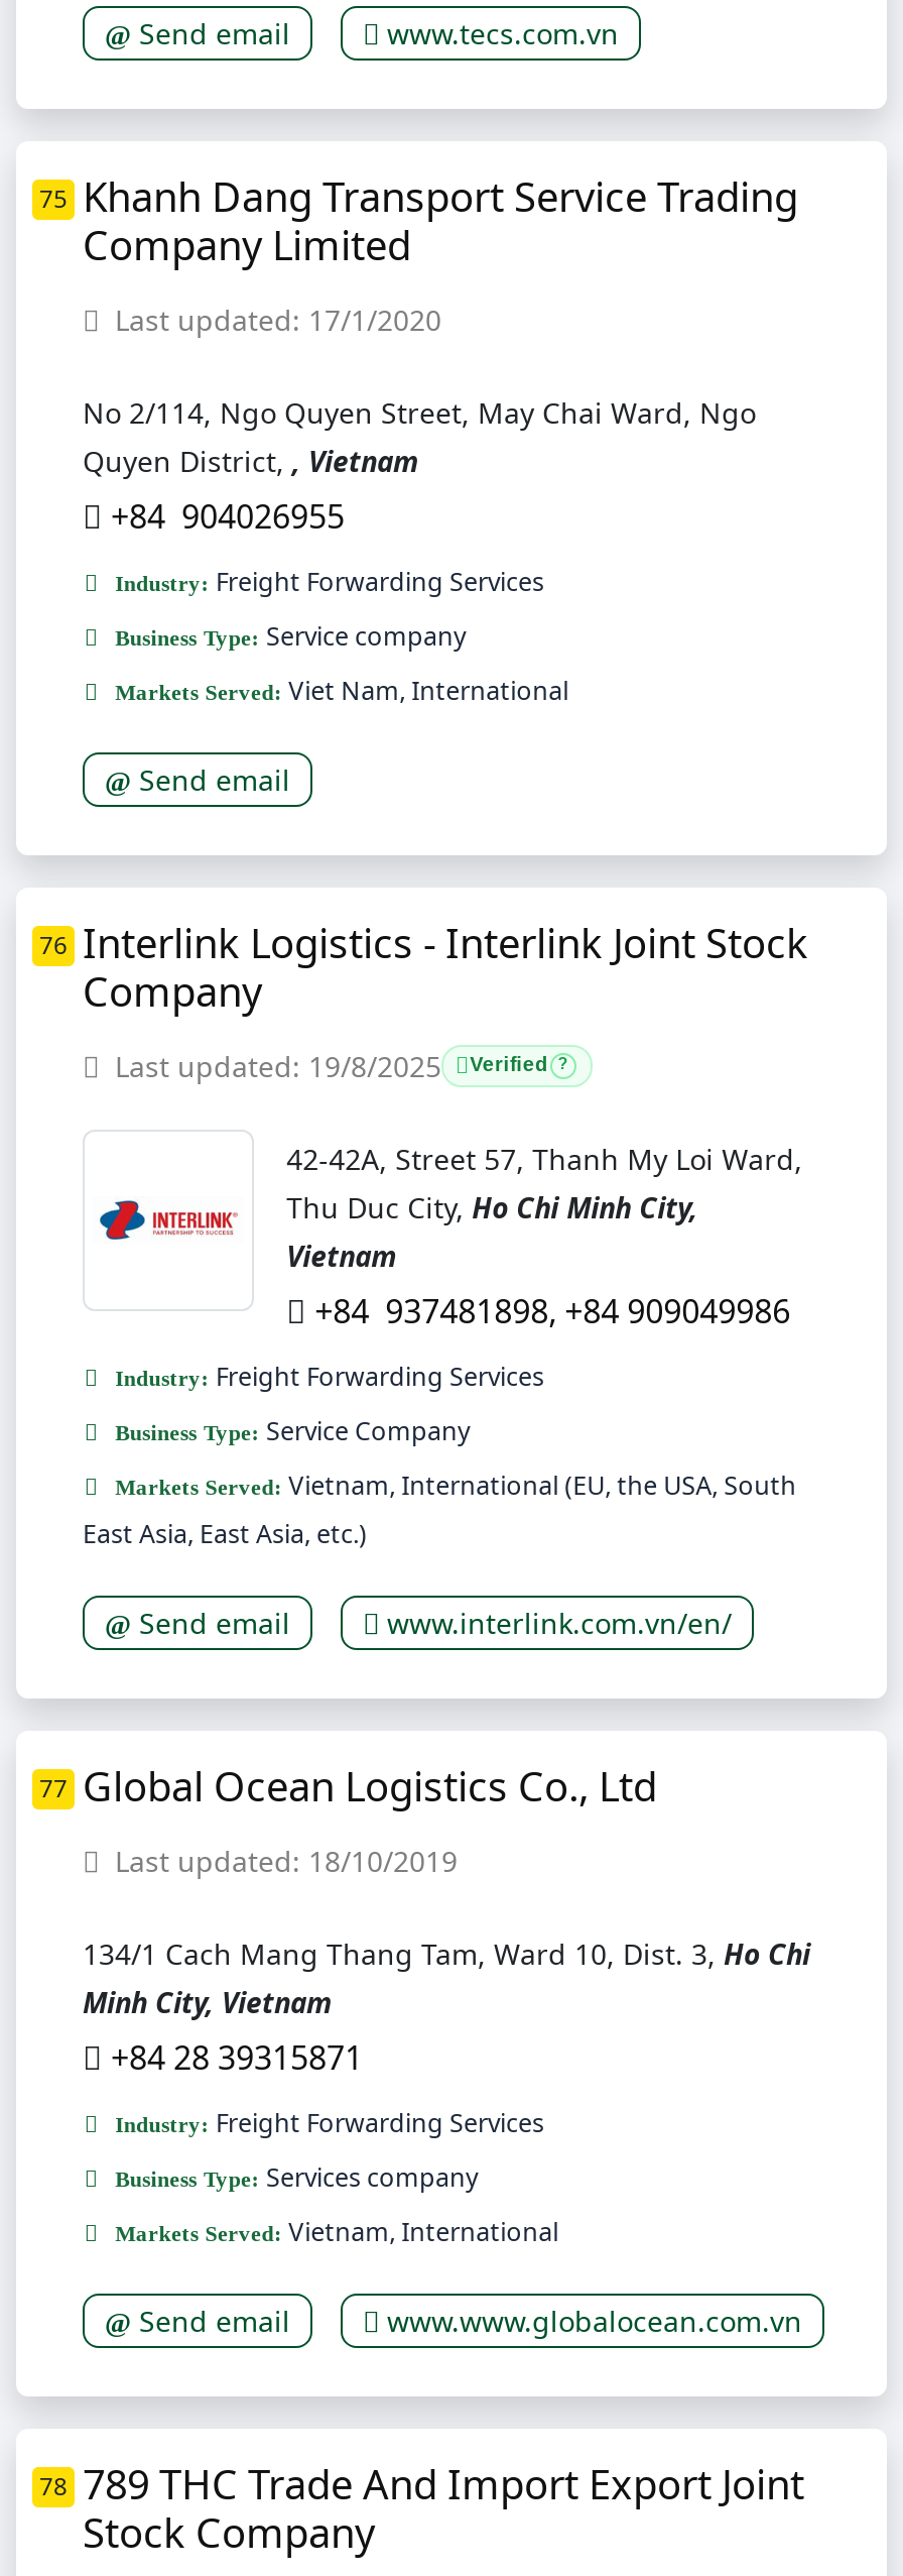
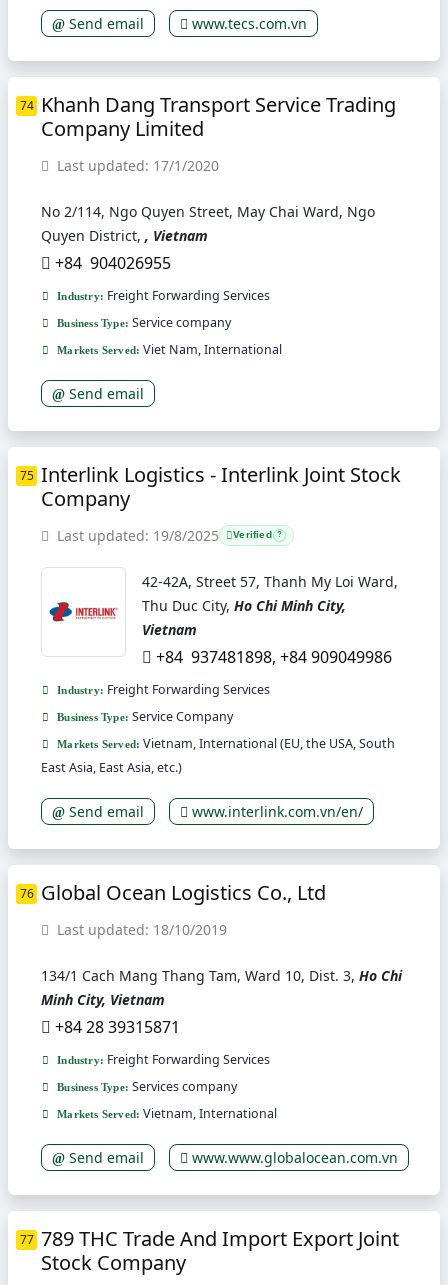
- 75 Khanh Dang Transport Service Trading
+ 74 Khanh Dang Transport Service Trading

- 76 Interlink Logistics - Interlink Joint Stock
+ 75 Interlink Logistics - Interlink Joint Stock

- 77 Global Ocean Logistics Co., Ltd
+ 76 Global Ocean Logistics Co., Ltd

- 78 789 THC Trade And Import Export Joint
+ 77 789 THC Trade And Import Export Joint
